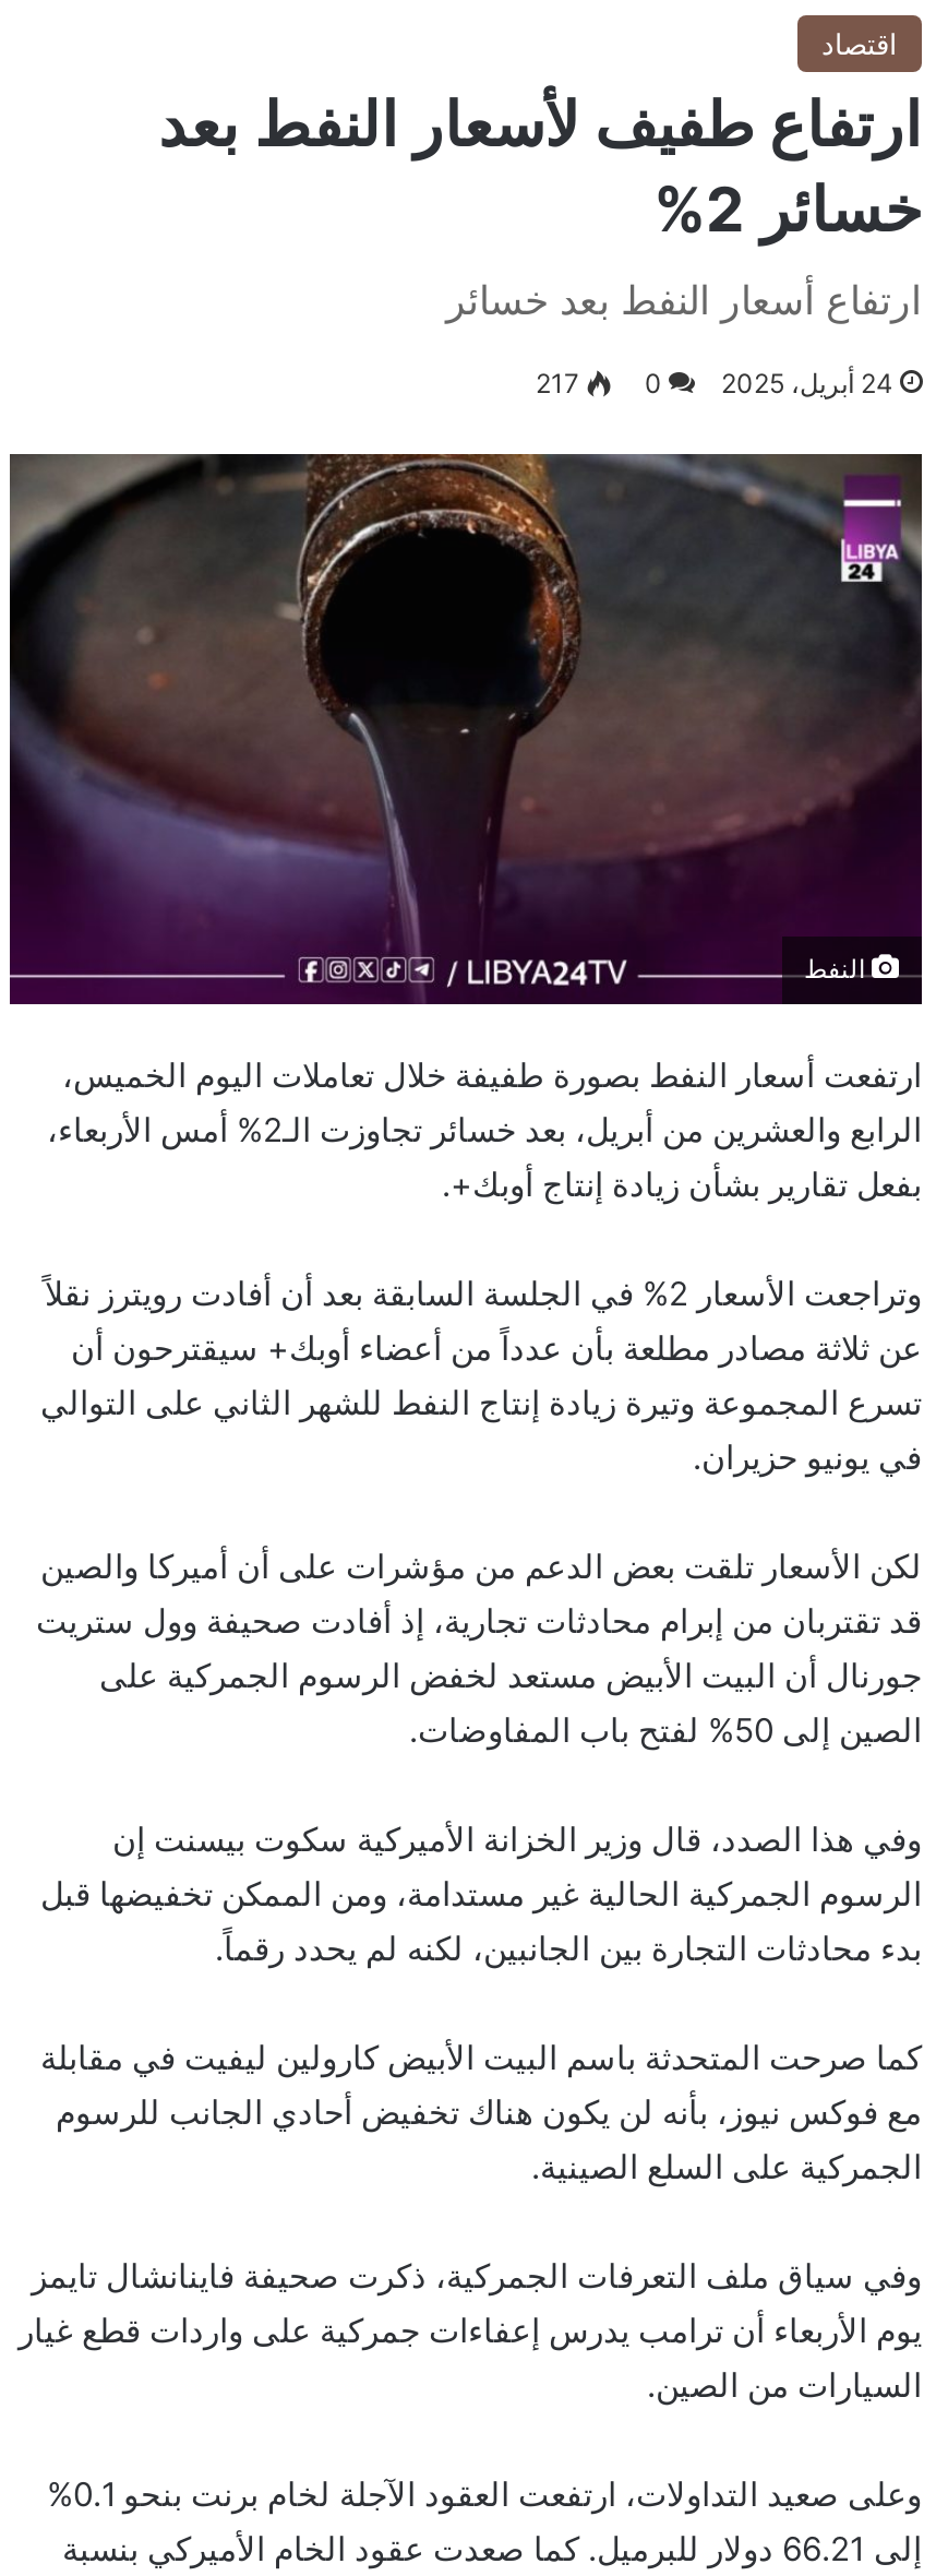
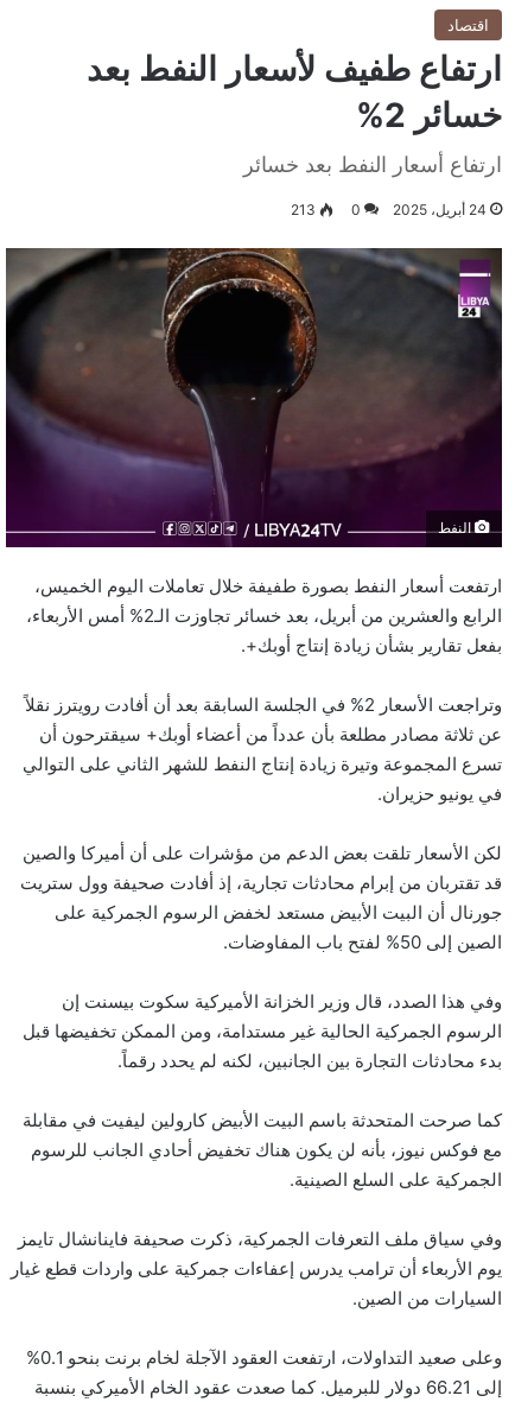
- 217 0
+ 213 0
